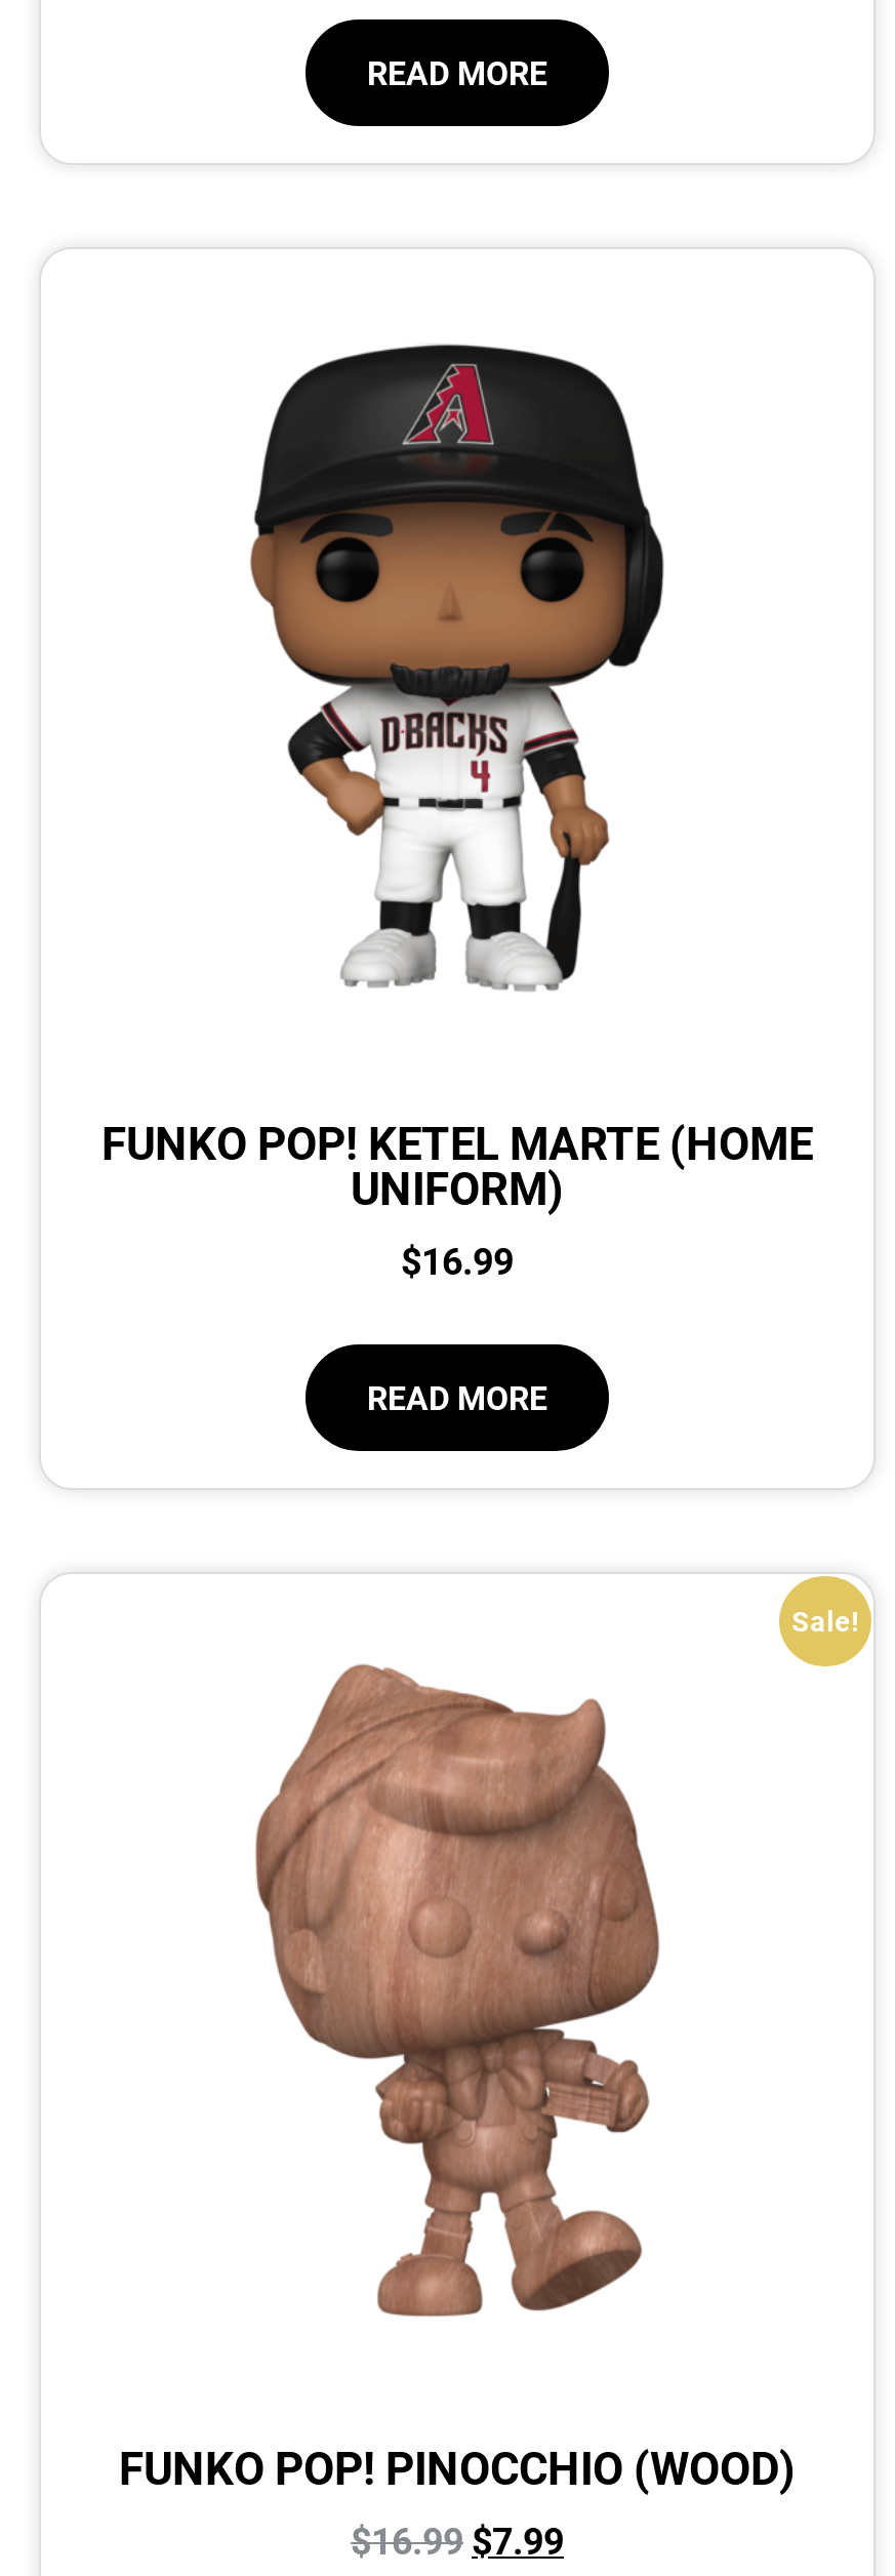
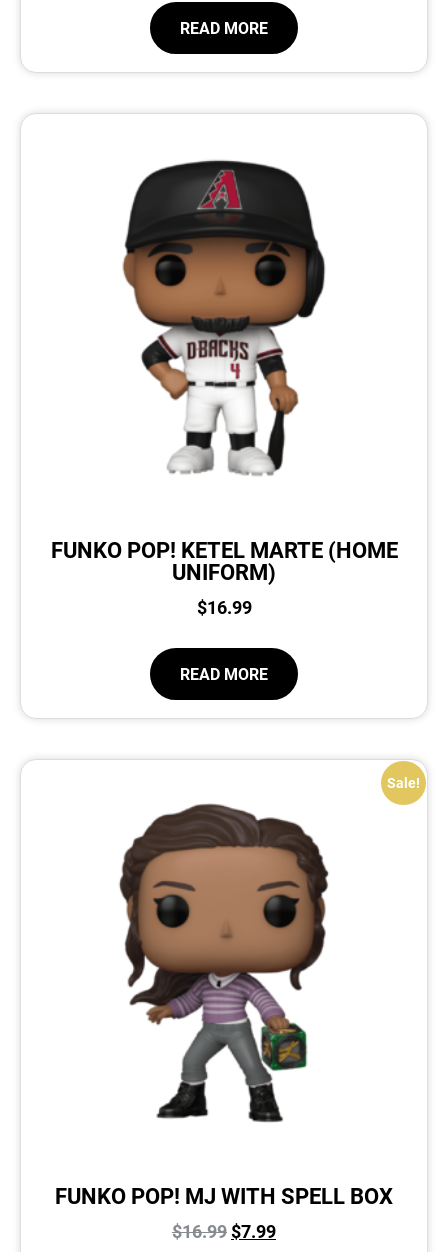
- [image]
+ [image]

- FUNKO POP! PINOCCHIO (WOOD)
+ FUNKO POP! MJ WITH SPELL BOX
